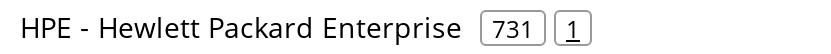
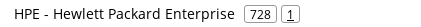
- HPE - Hewlett Packard Enterprise 731 1
+ HPE - Hewlett Packard Enterprise 728 1
